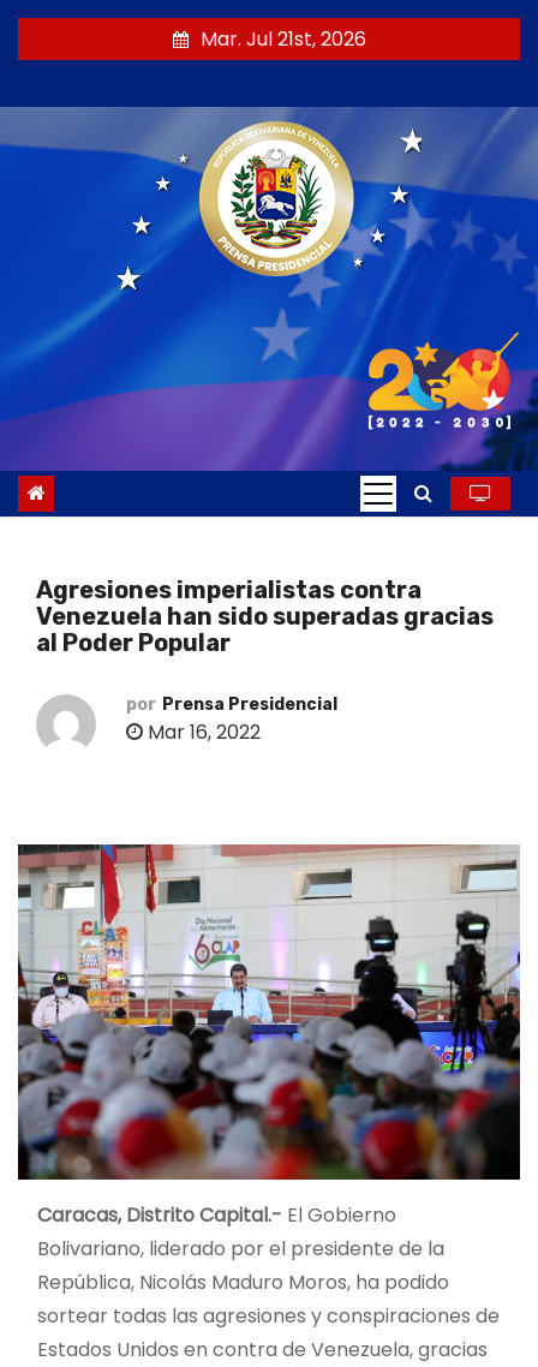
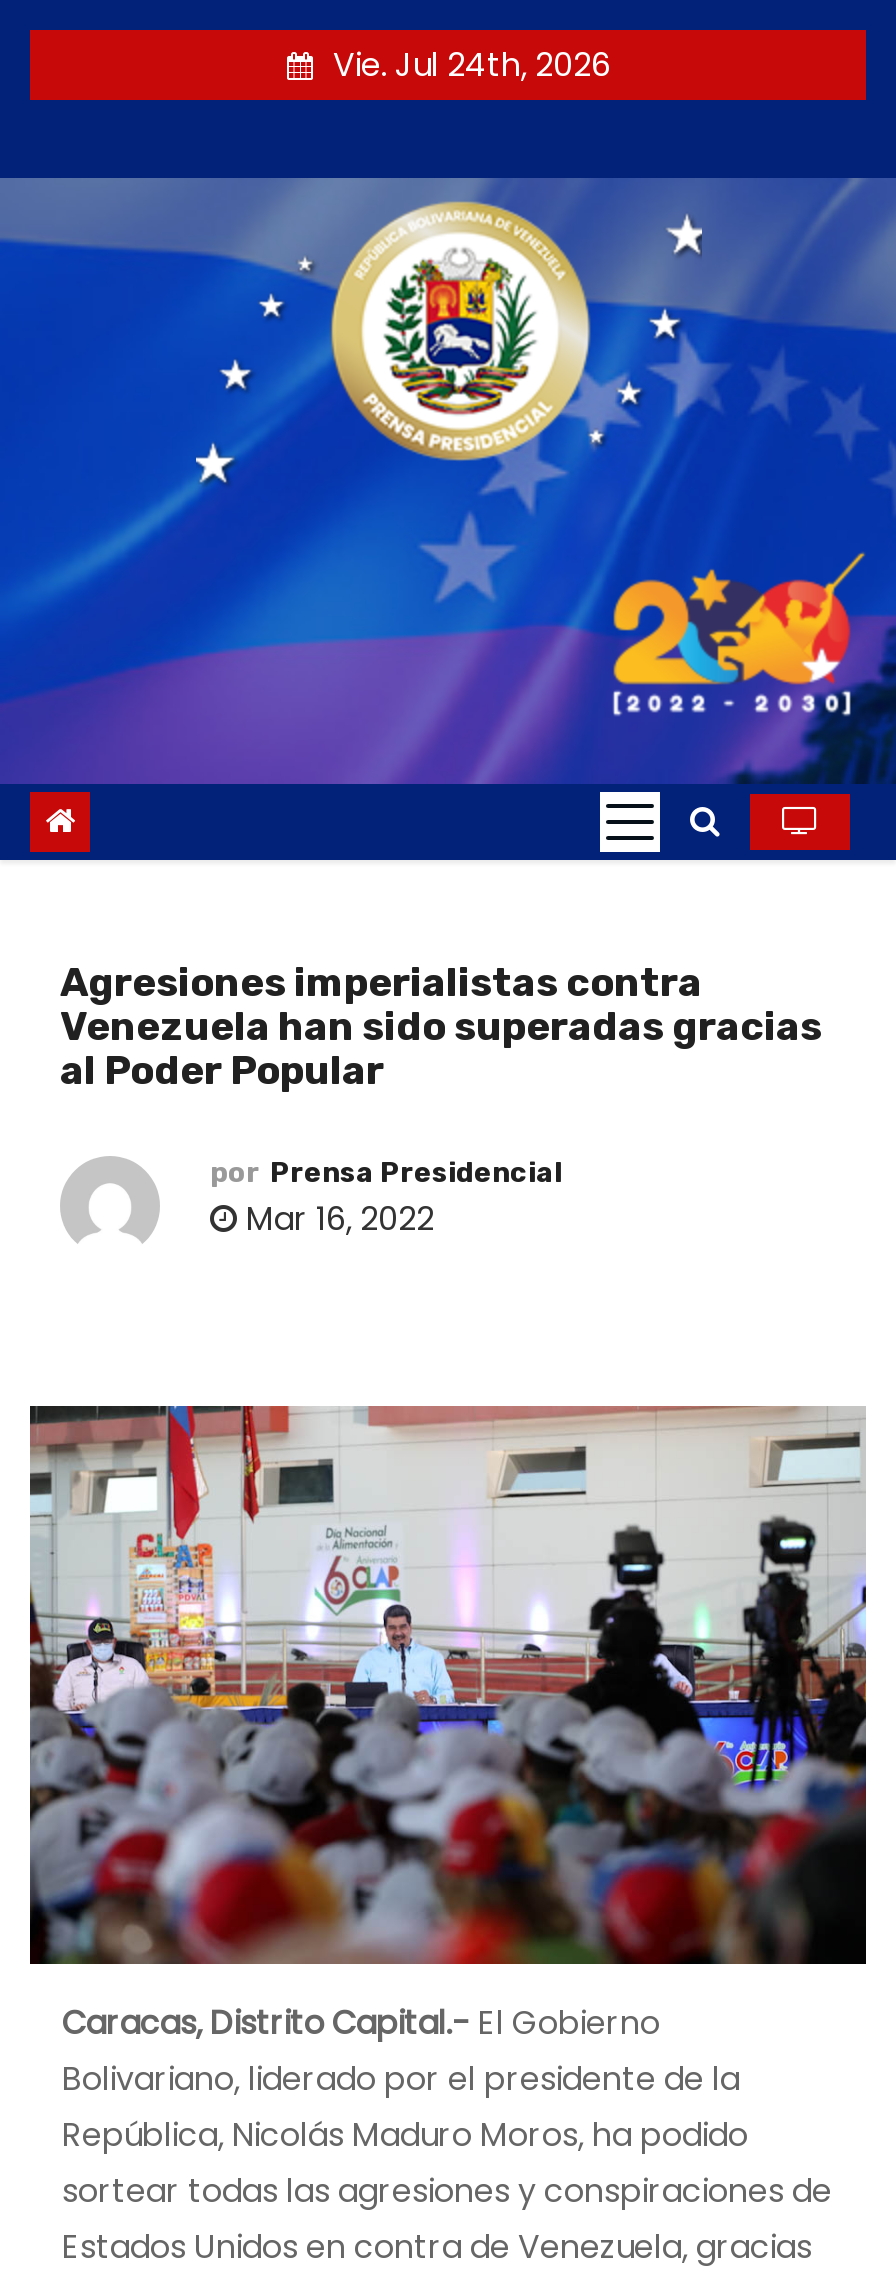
- Mar. Jul 21st, 2026
+ Vie. Jul 24th, 2026
